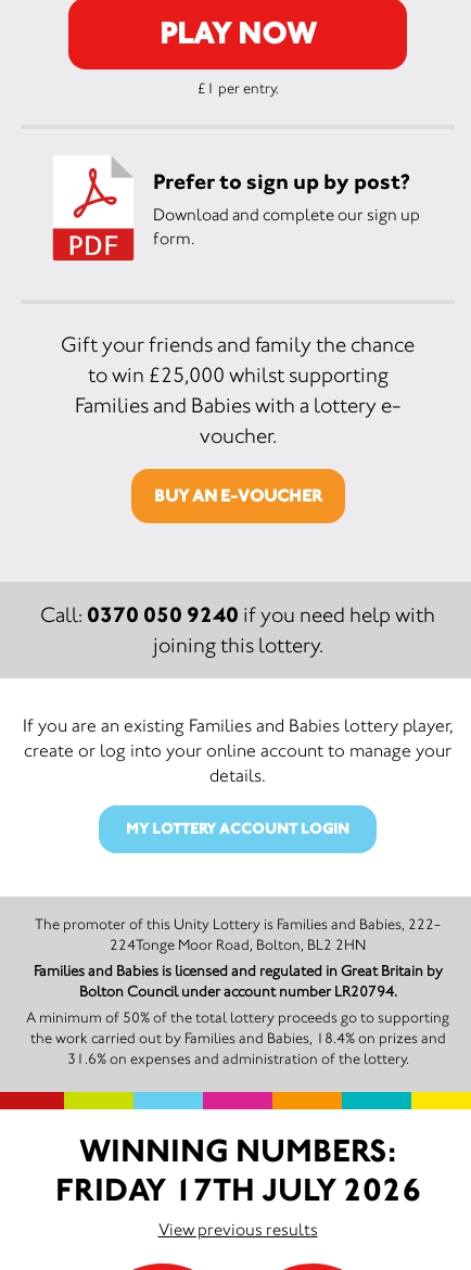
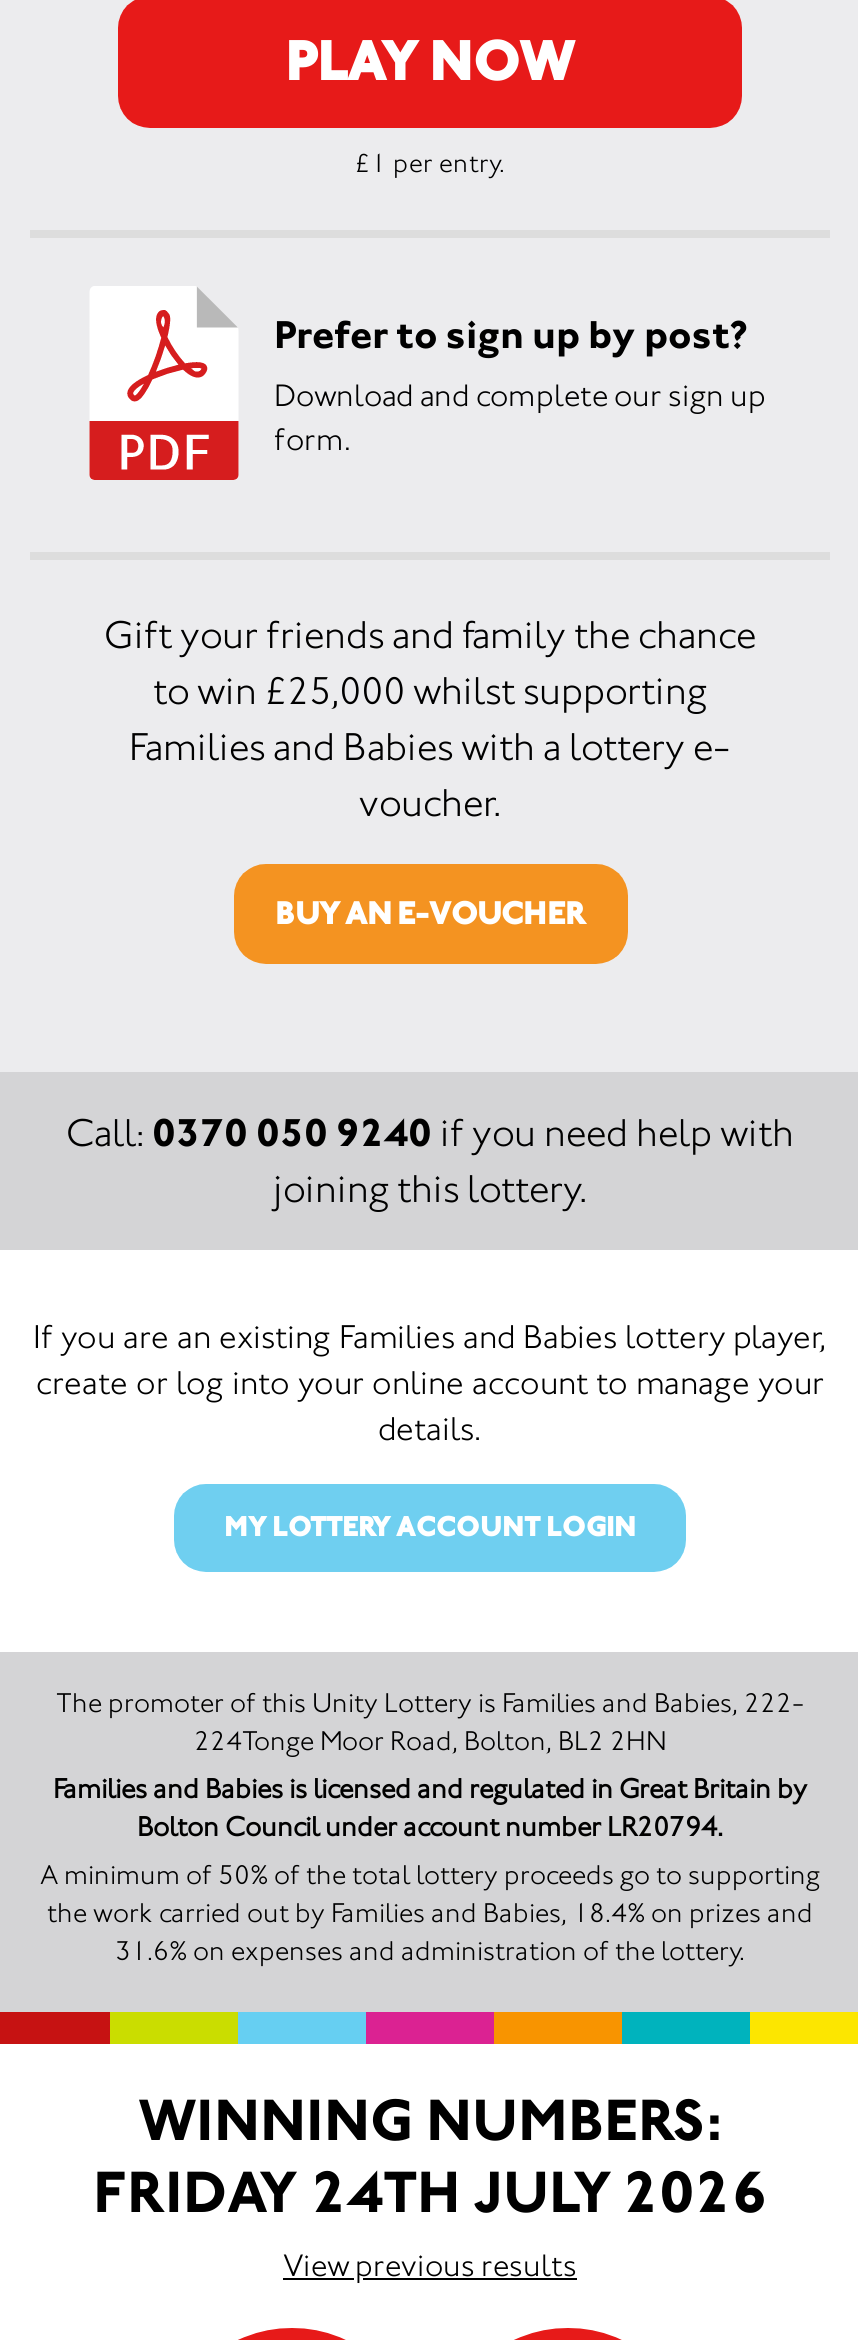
- FRIDAY 17TH JULY 2026
+ FRIDAY 24TH JULY 2026
